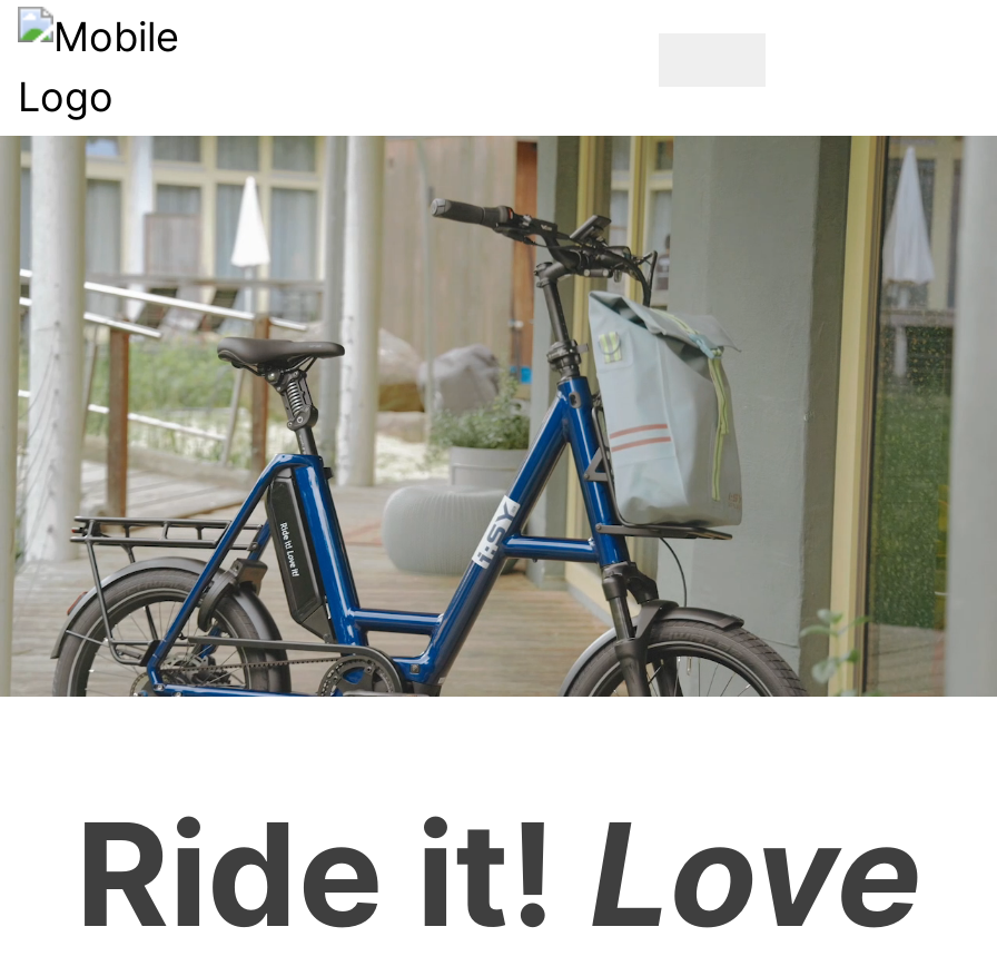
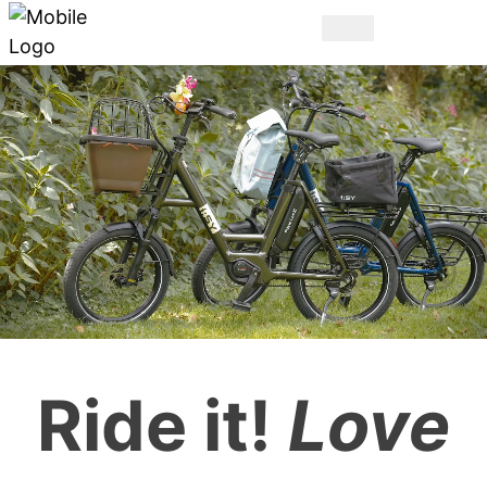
- [image]
+ [image]
